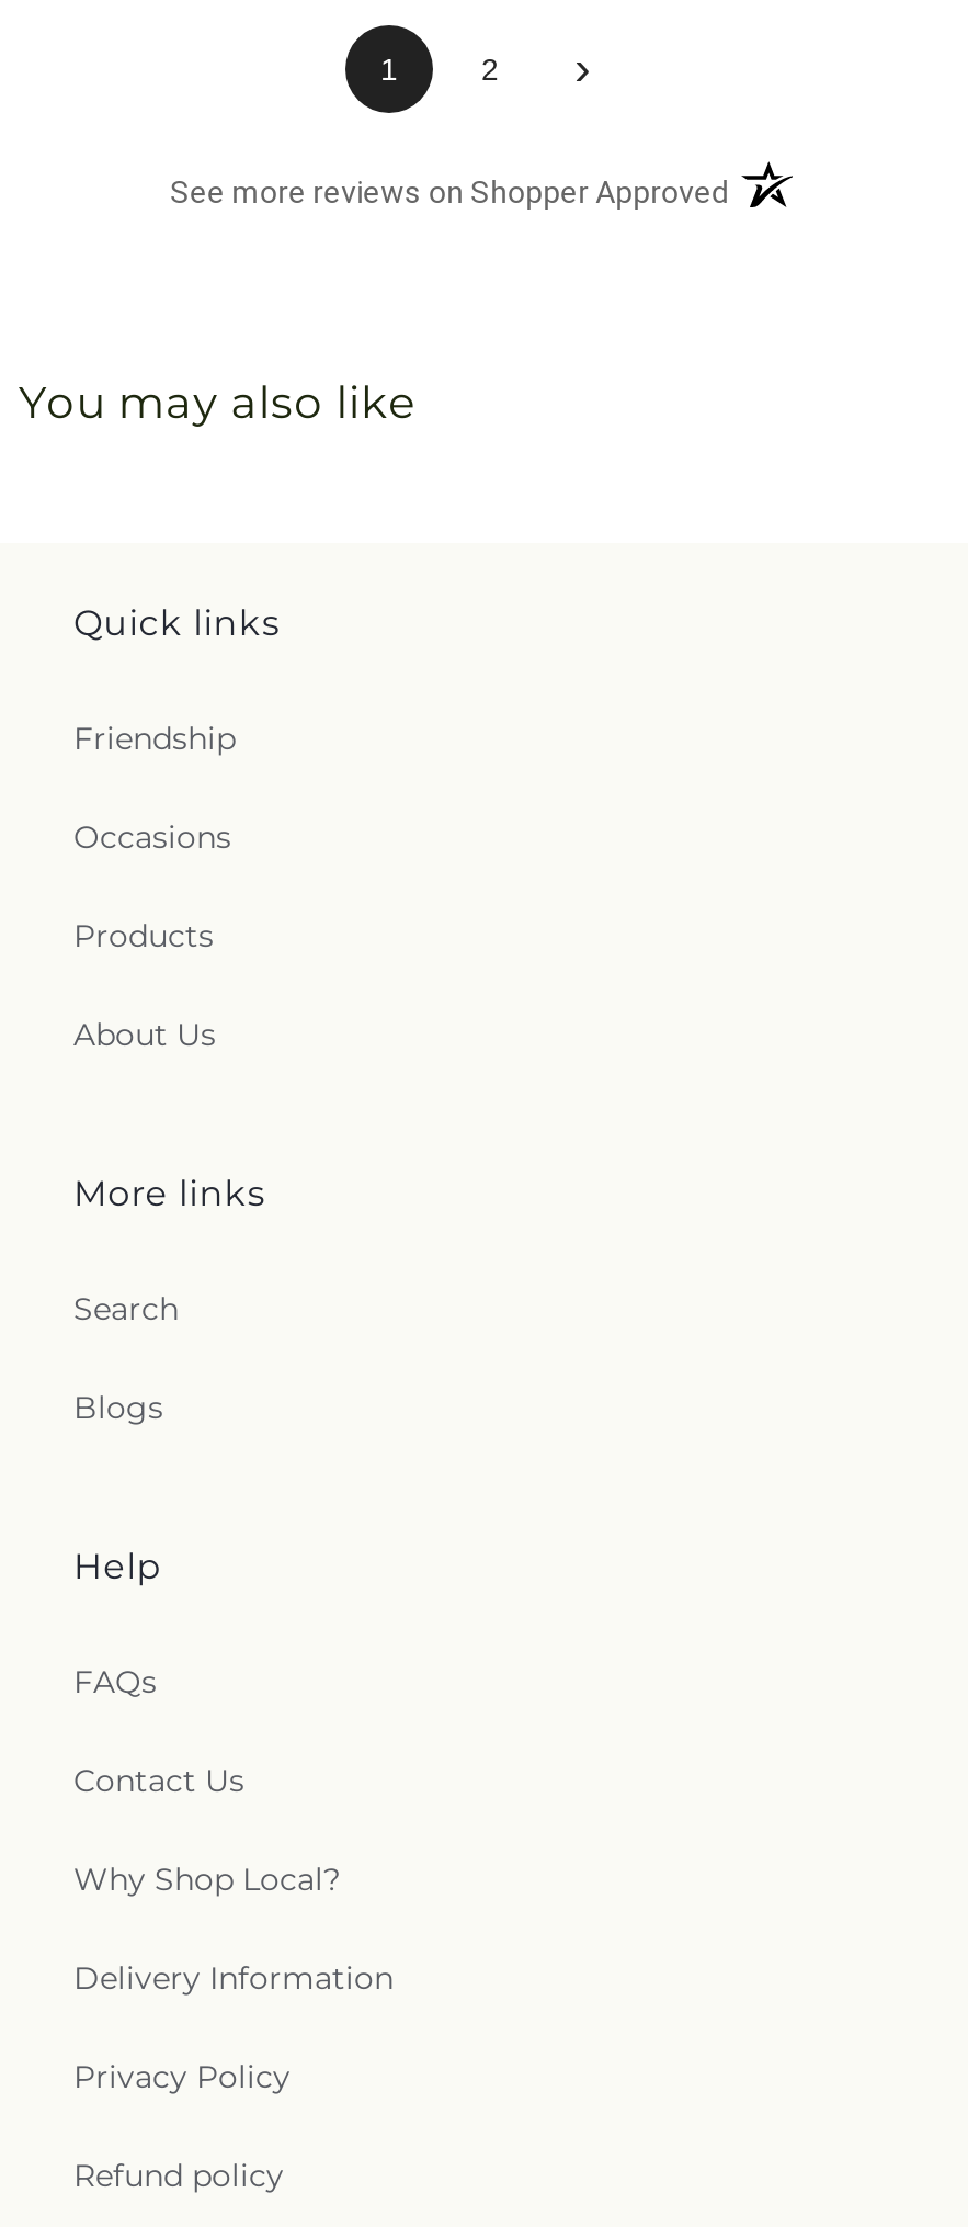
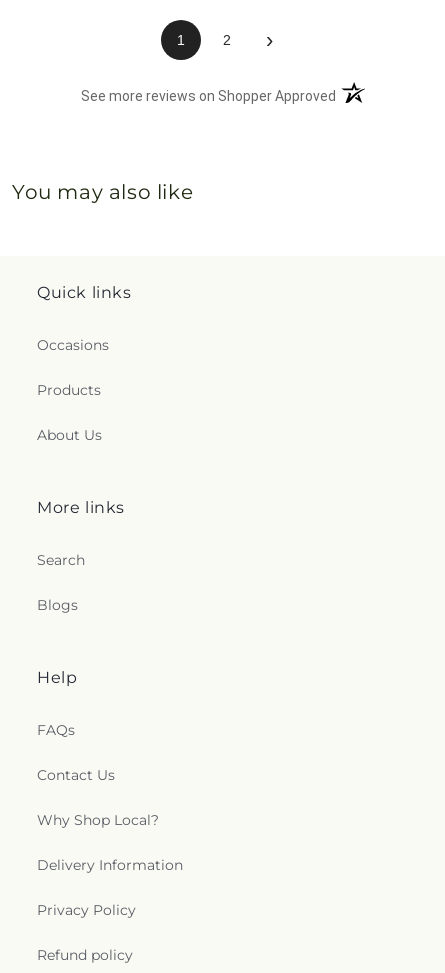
- Friendship
